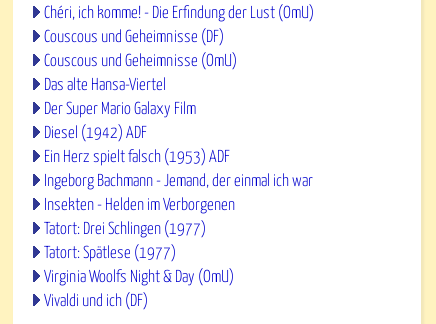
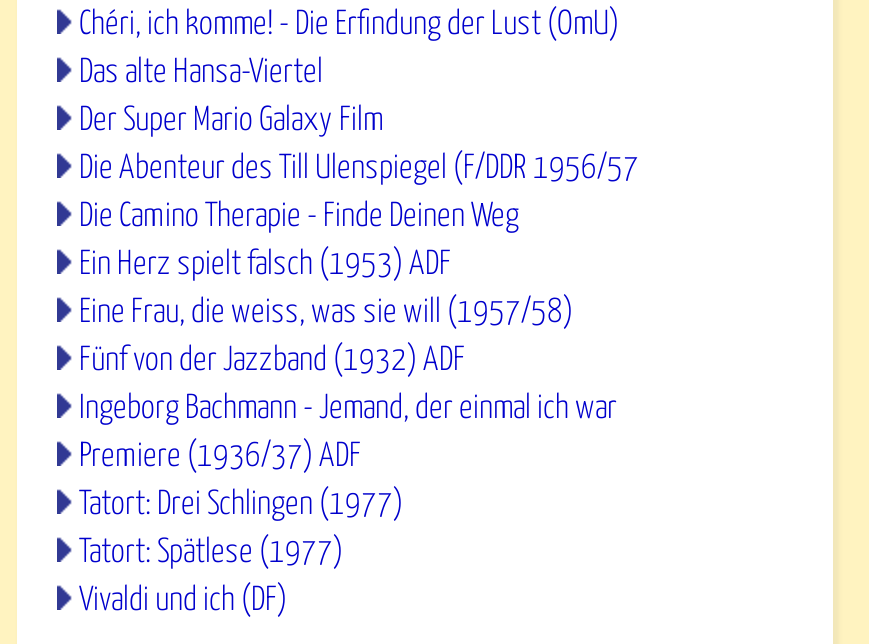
- Couscous und Geheimnisse (DF)
- Couscous und Geheimnisse (OmU)

moved up: Das alte Hansa-Viertel | Der Super Mario Galaxy Film

- Diesel (1942) ADF
+ Die Abenteur des Till Ulenspiegel (F/DDR 1956/57
+ Die Camino Therapie - Finde Deinen Weg

moved up: Ein Herz spielt falsch (1953) ADF

+ Eine Frau, die weiss, was sie will (1957/58)
+ Fünf von der Jazzband (1932) ADF

moved down: Ingeborg Bachmann - Jemand, der einmal ich war

- Insekten - Helden im Verborgenen
+ Premiere (1936/37) ADF

moved down: Tatort: Drei Schlingen (1977) | Tatort: Spätlese (1977)

- Virginia Woolfs Night & Day (OmU)
